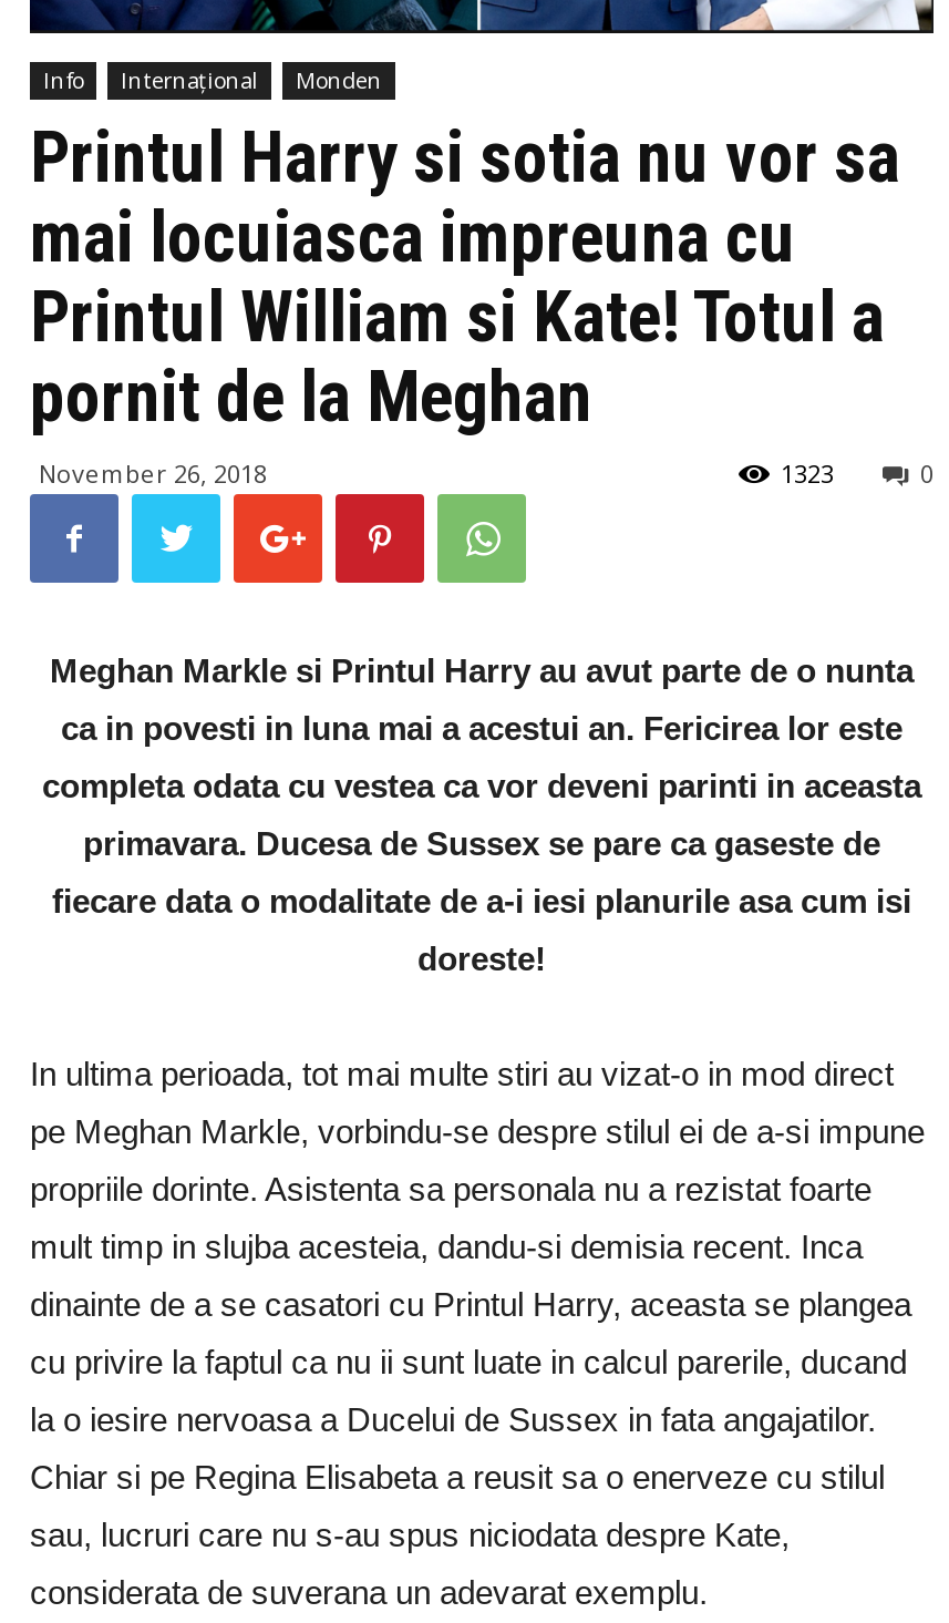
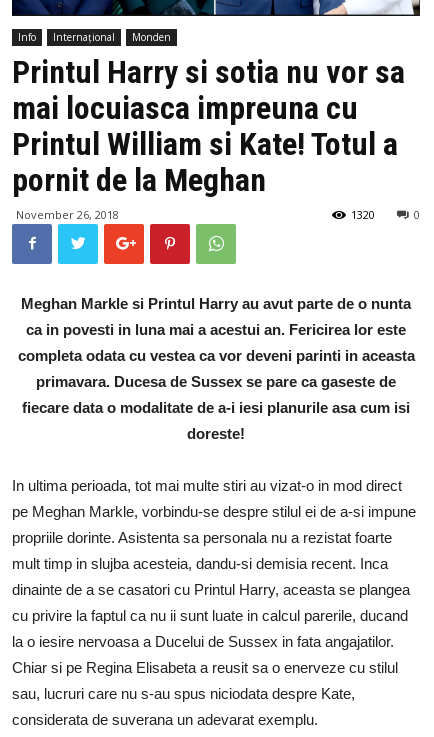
- 1323
+ 1320
